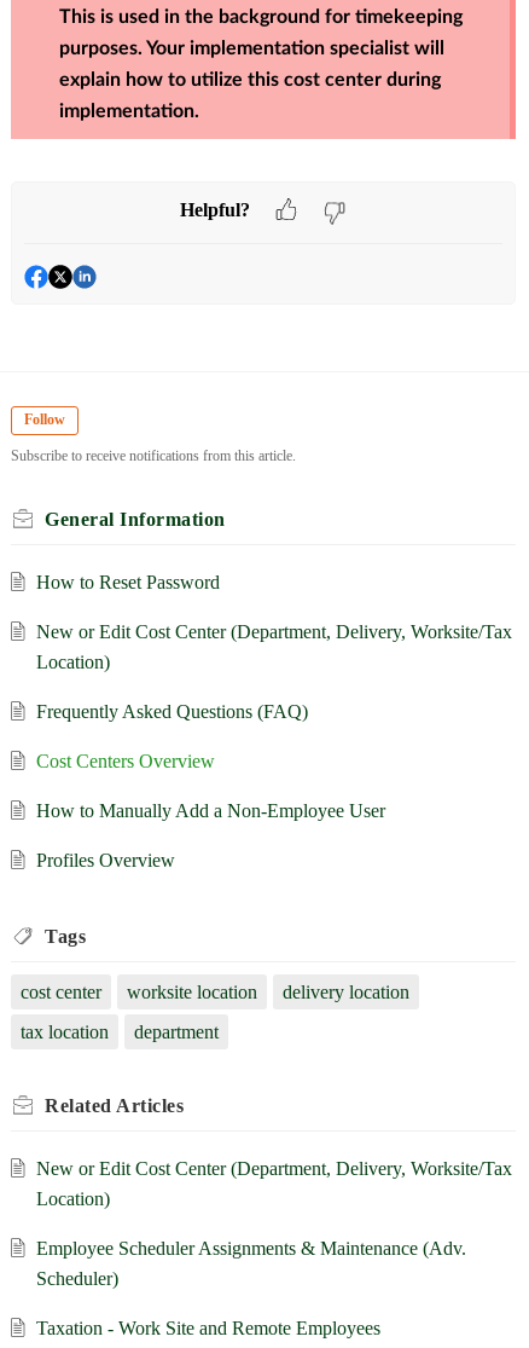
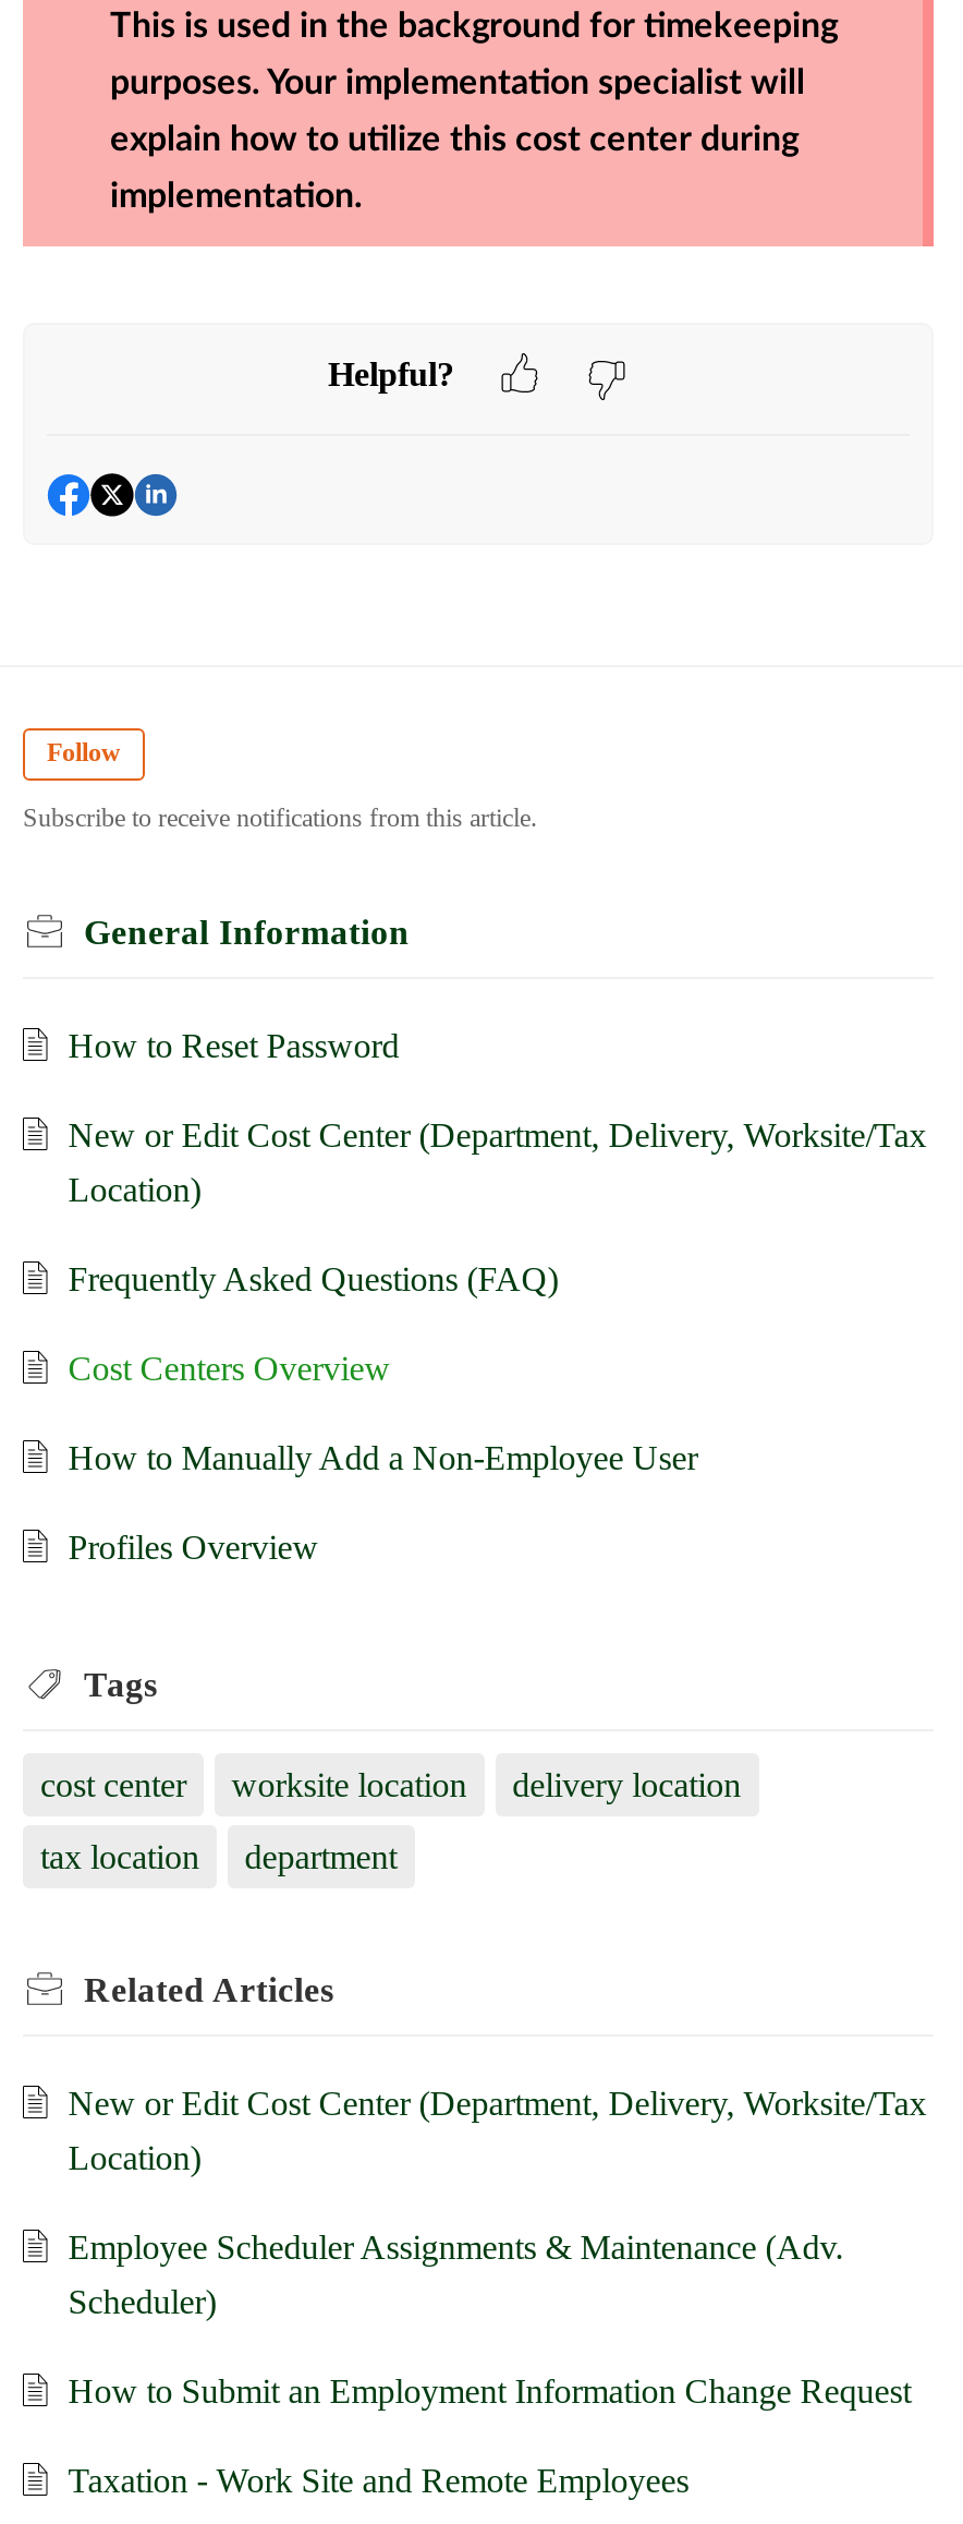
+ How to Submit an Employment Information Change Request
